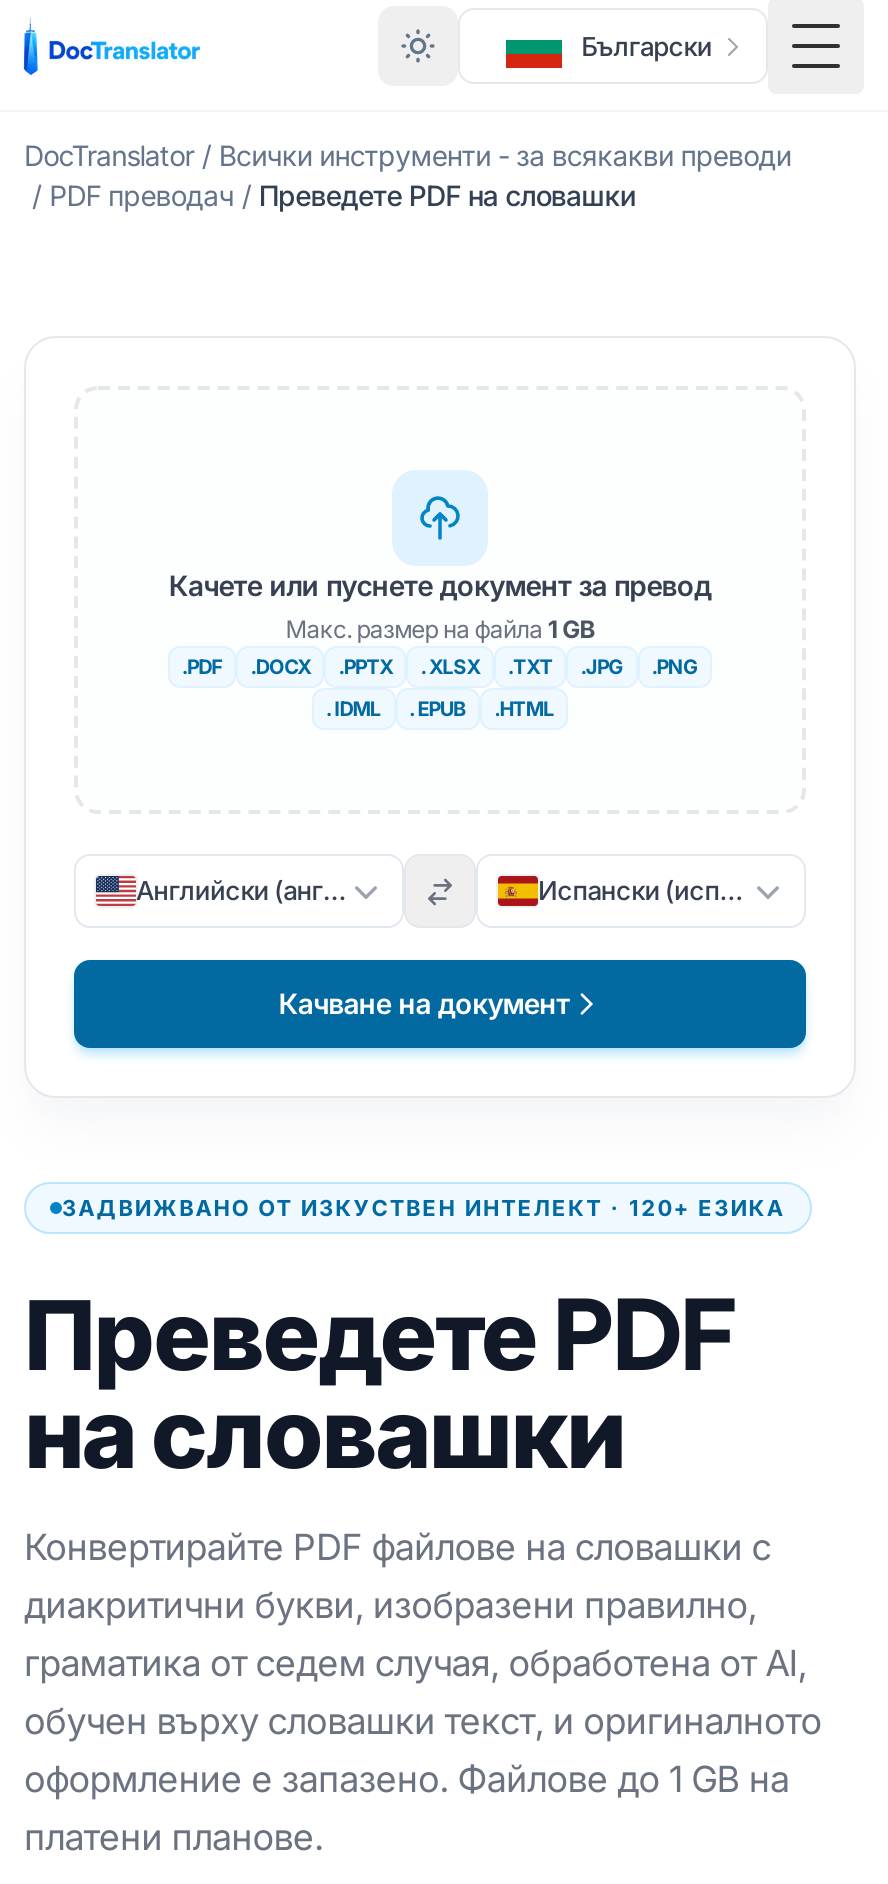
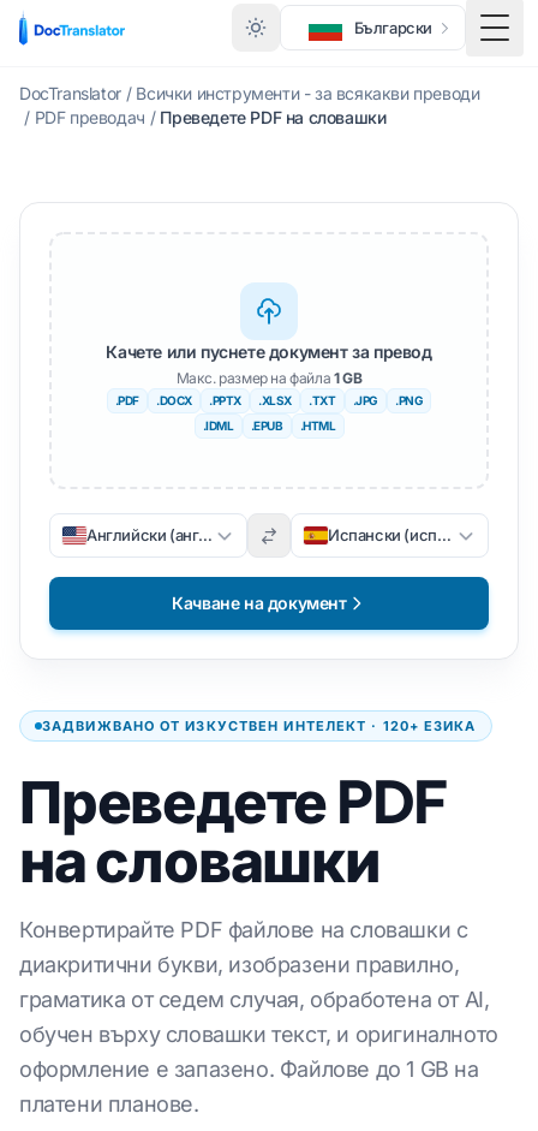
- . XLSX
+ .XLSX
